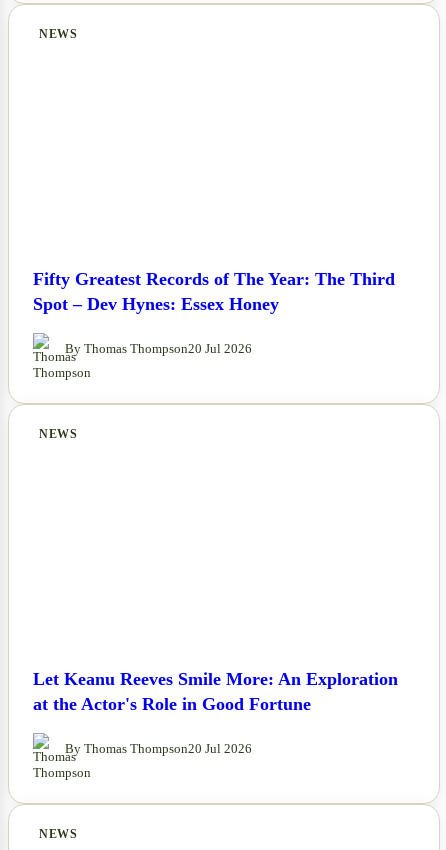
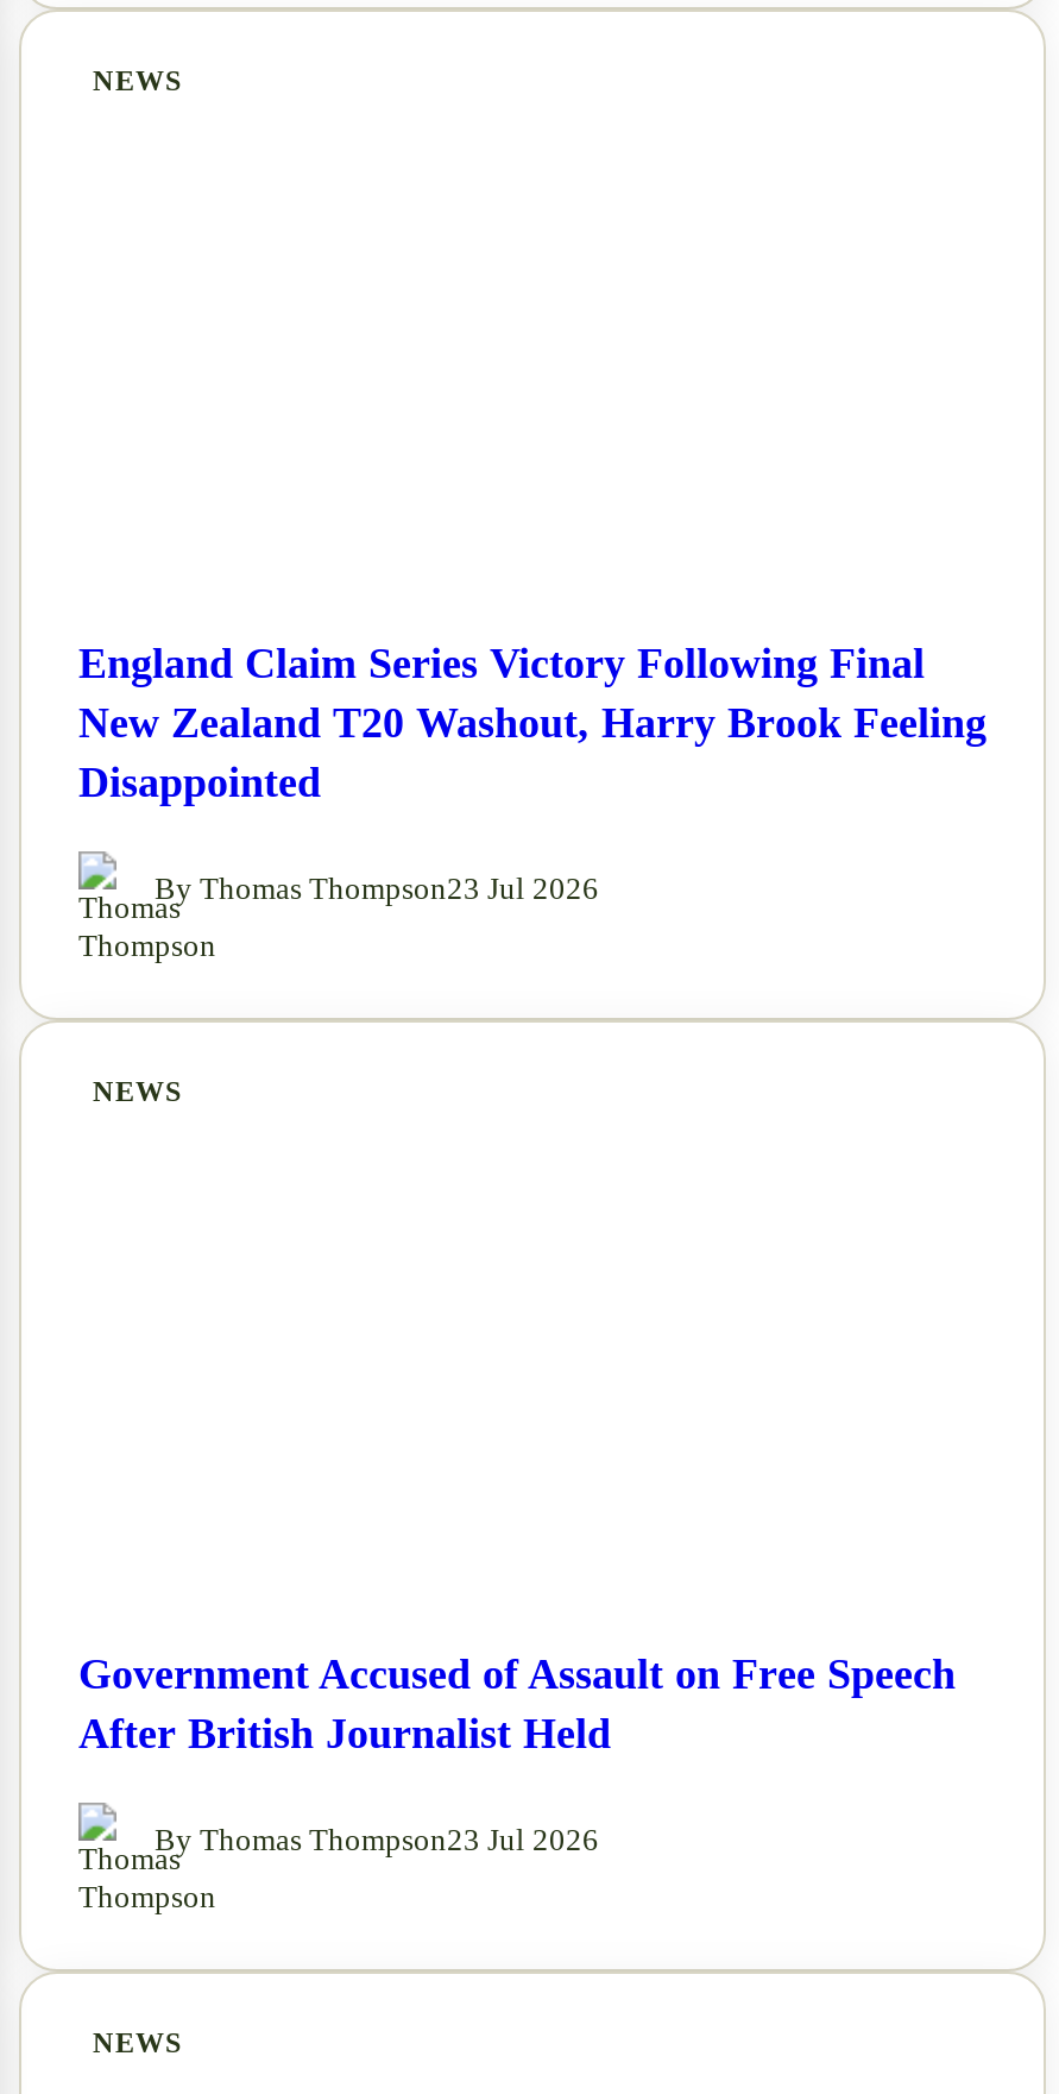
- Fifty Greatest Records of The Year: The Third
- Spot – Dev Hynes: Essex Honey
+ England Claim Series Victory Following Final
+ New Zealand T20 Washout, Harry Brook Feeling
+ Disappointed

- By Thomas Thompson20 Jul 2026
+ By Thomas Thompson23 Jul 2026

- Let Keanu Reeves Smile More: An Exploration
- at the Actor's Role in Good Fortune
+ Government Accused of Assault on Free Speech
+ After British Journalist Held

- By Thomas Thompson20 Jul 2026
+ By Thomas Thompson23 Jul 2026
